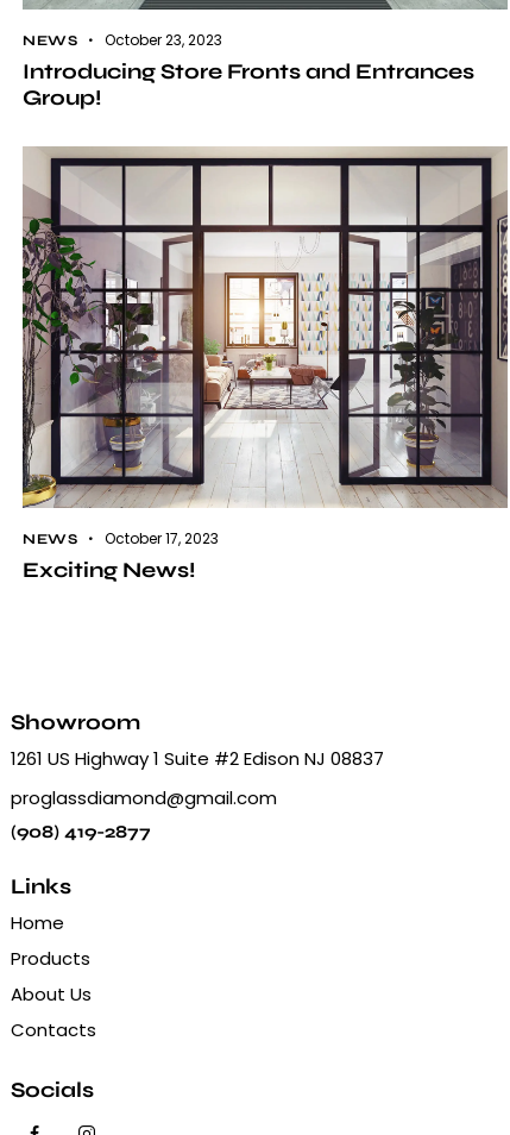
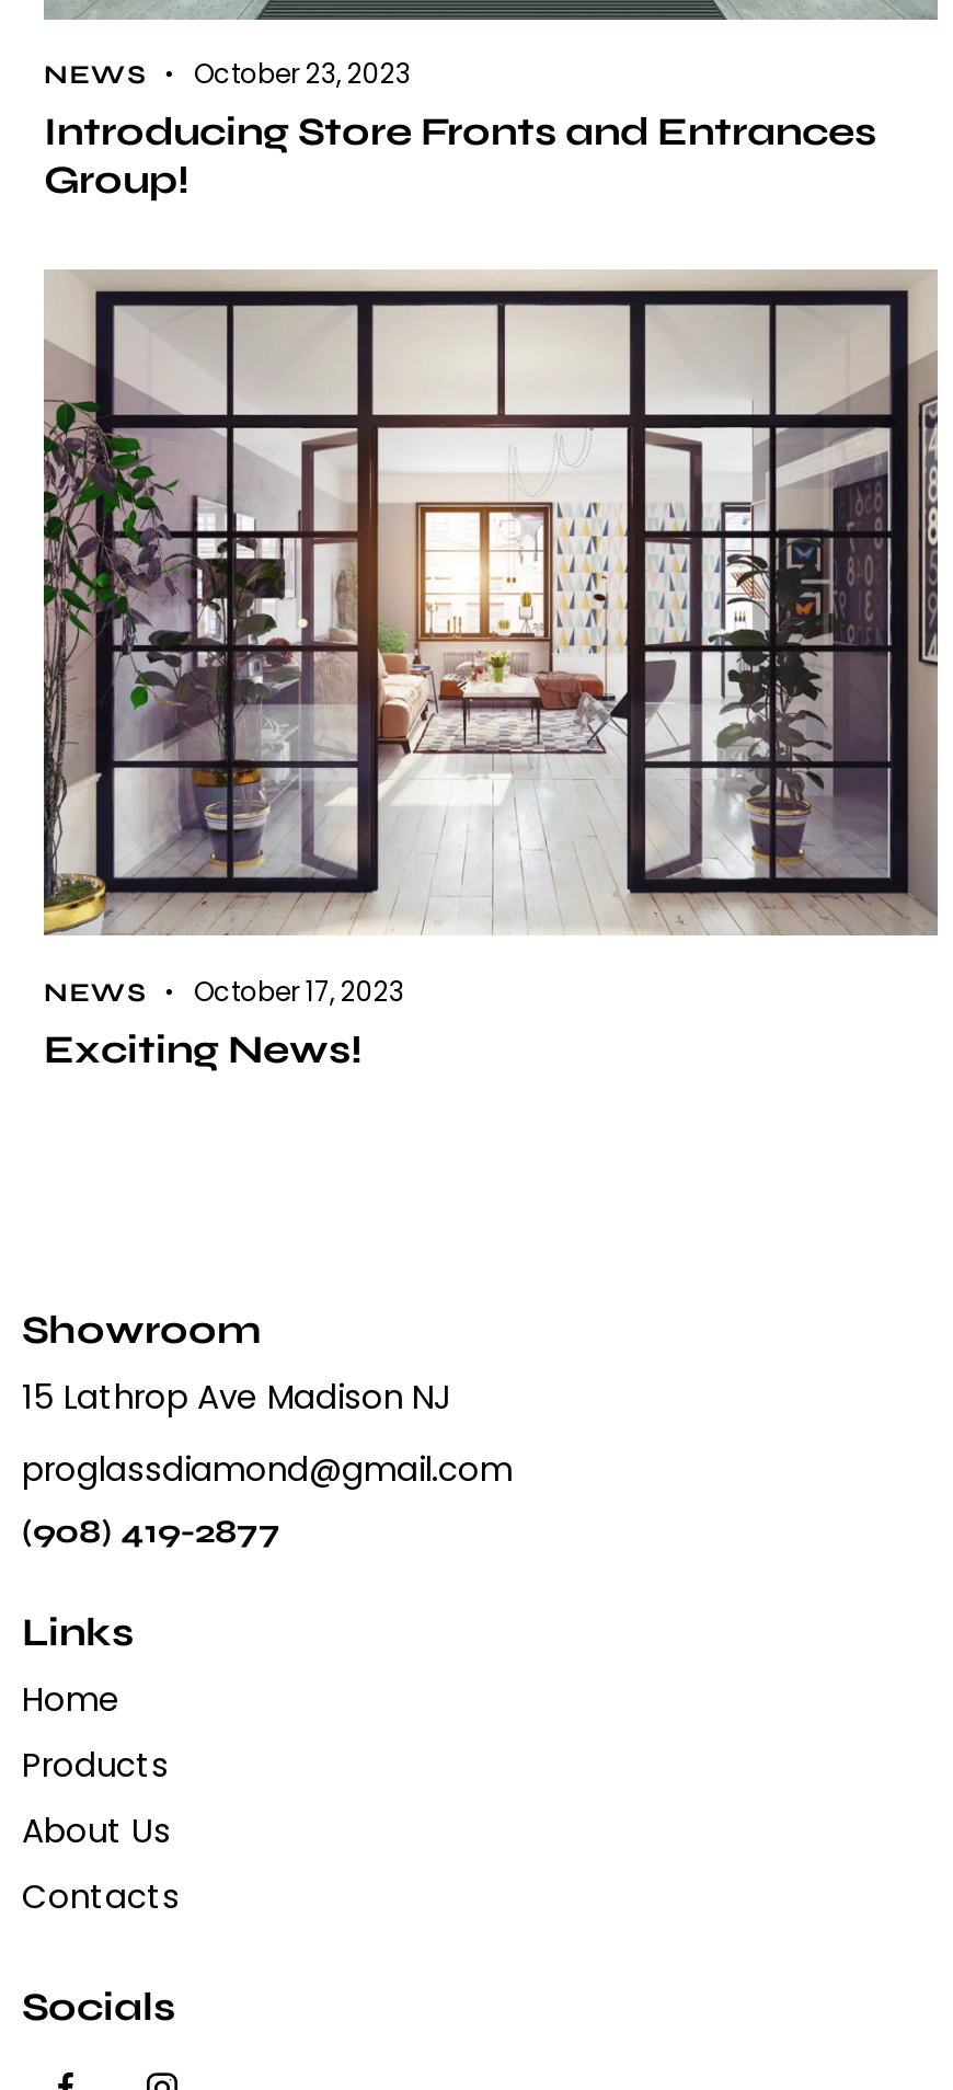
- 1261 US Highway 1 Suite #2 Edison NJ 08837
+ 15 Lathrop Ave Madison NJ
